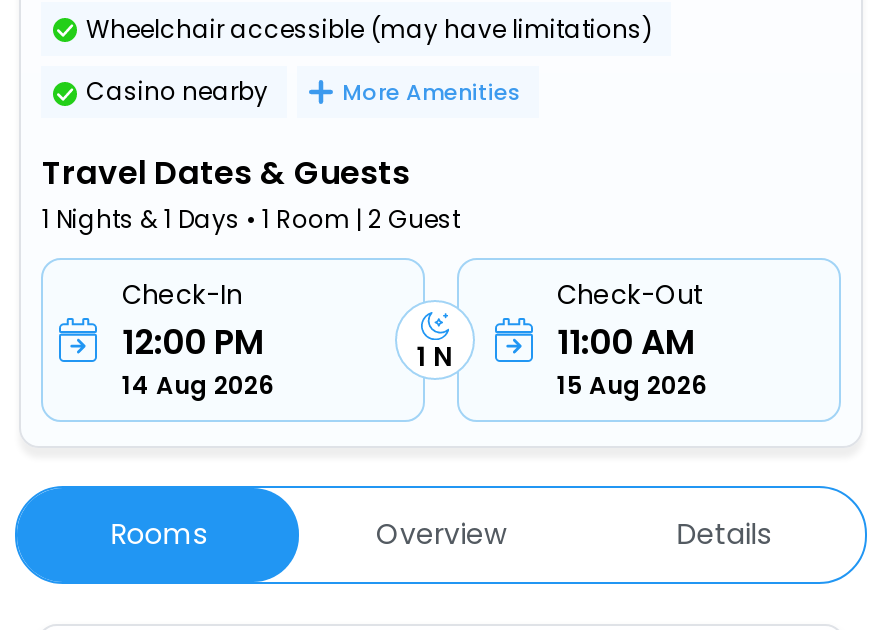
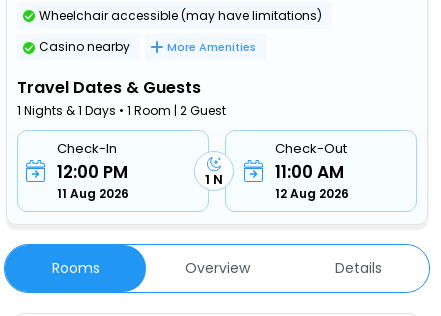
- 14 Aug 2026
+ 11 Aug 2026

- 15 Aug 2026
+ 12 Aug 2026
